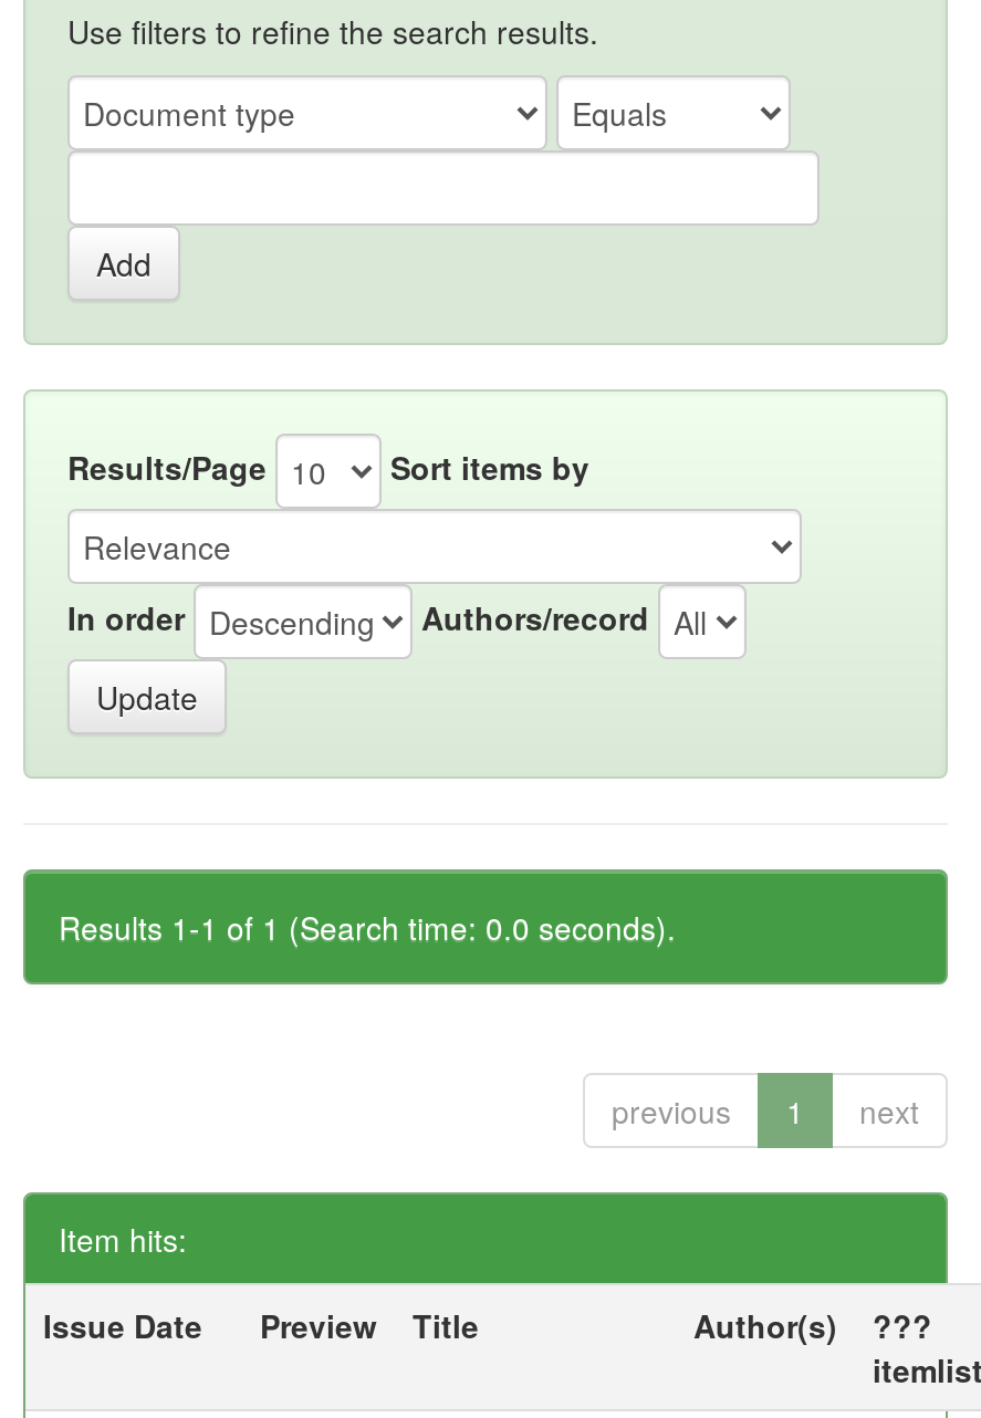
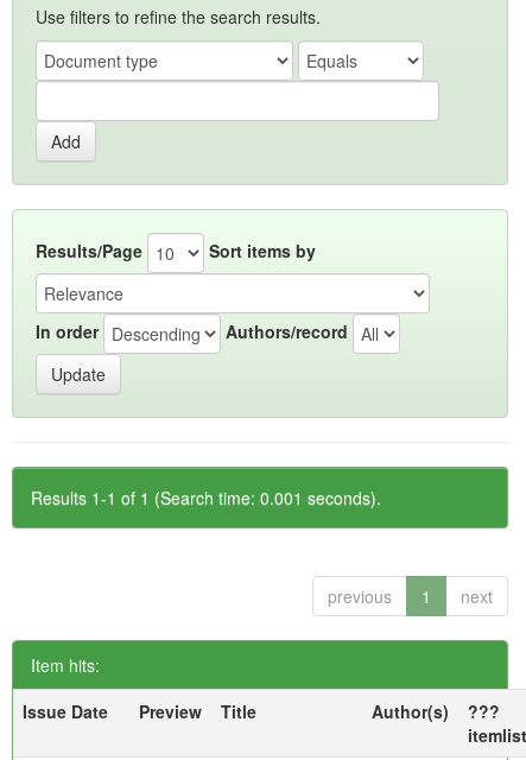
- Results 1-1 of 1 (Search time: 0.0 seconds).
+ Results 1-1 of 1 (Search time: 0.001 seconds).
